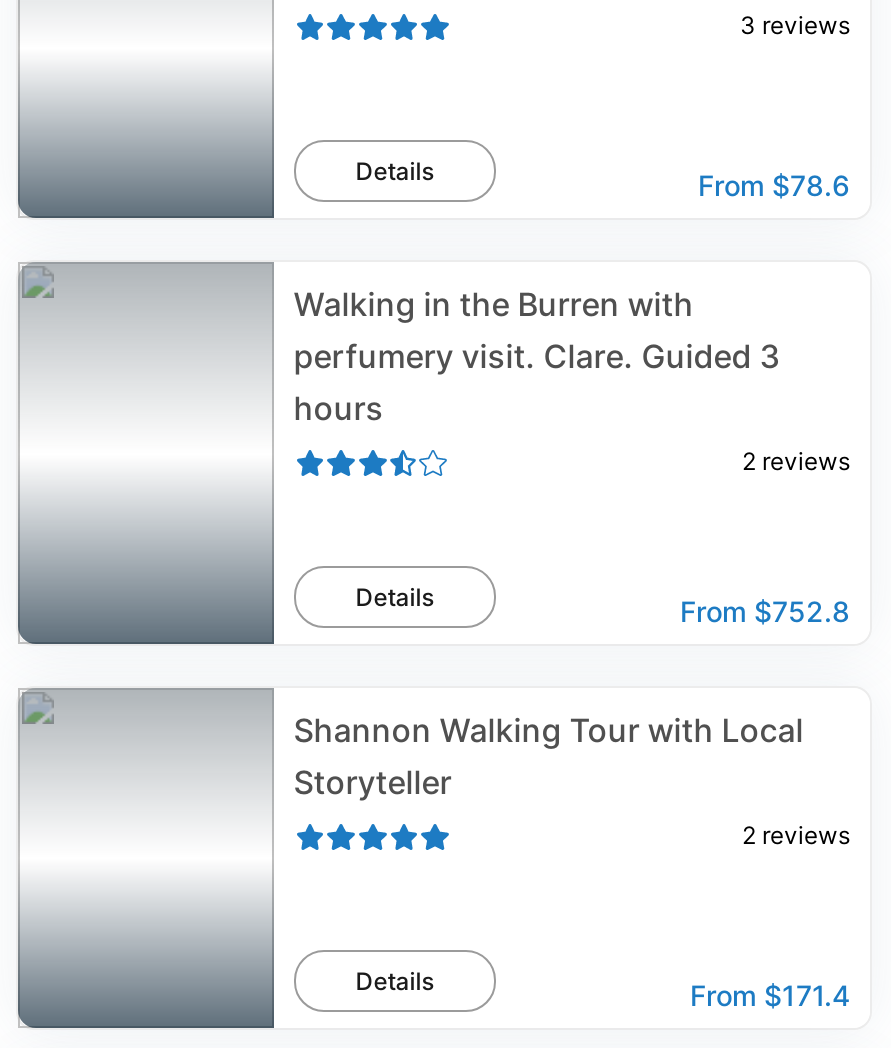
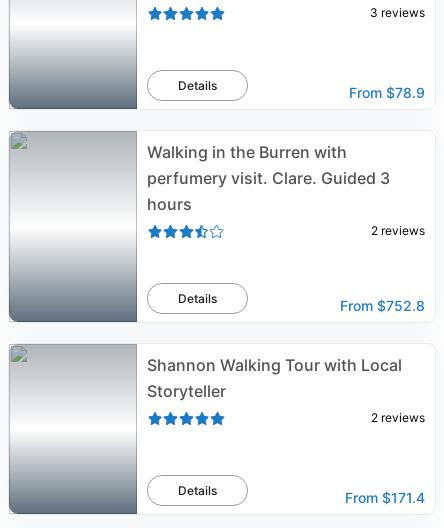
- From $78.6
+ From $78.9
